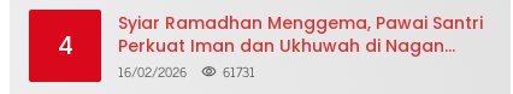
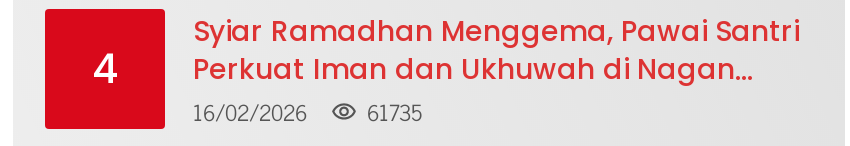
- 61731
+ 61735
